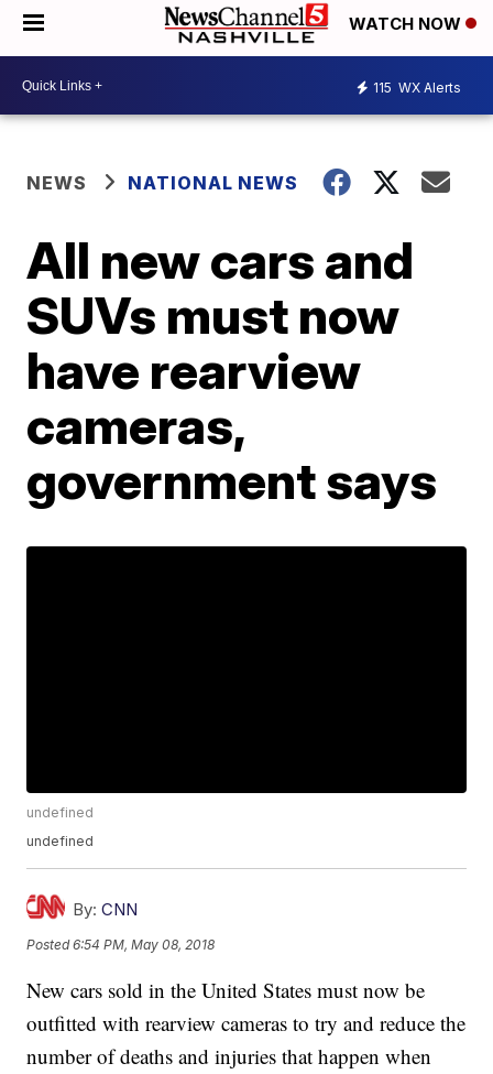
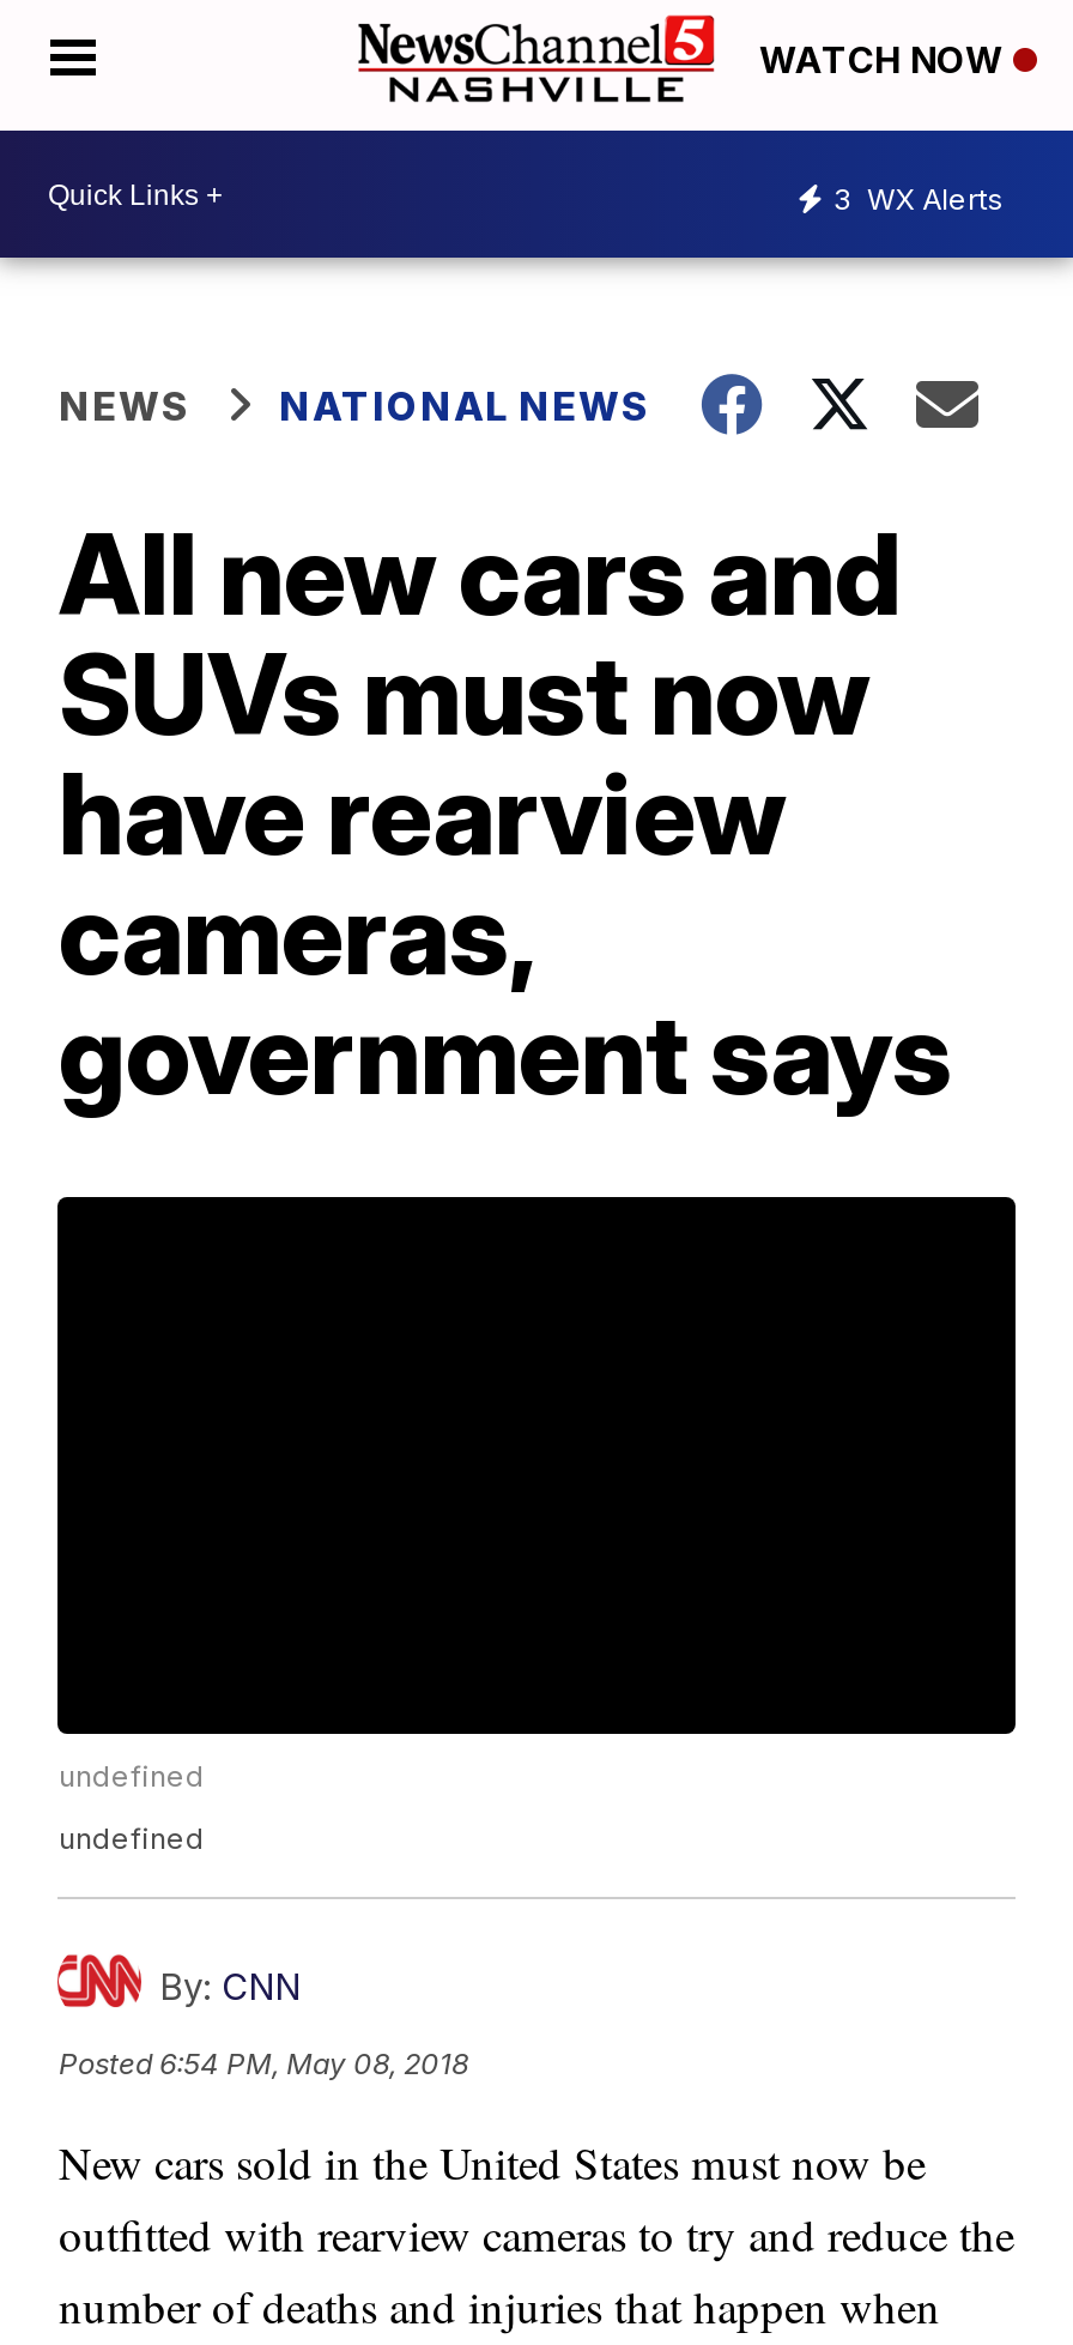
- 115 WX Alerts
+ 3 WX Alerts
